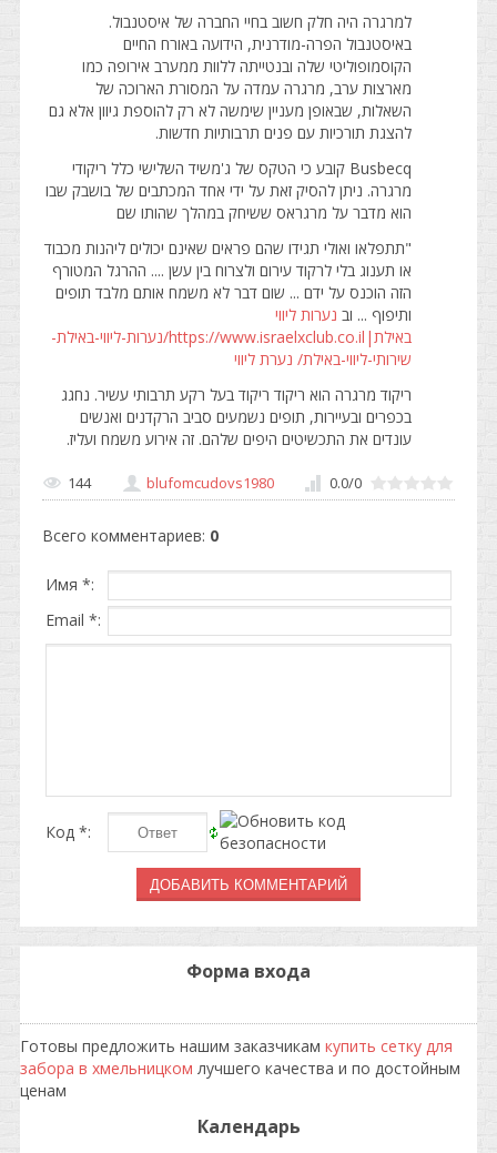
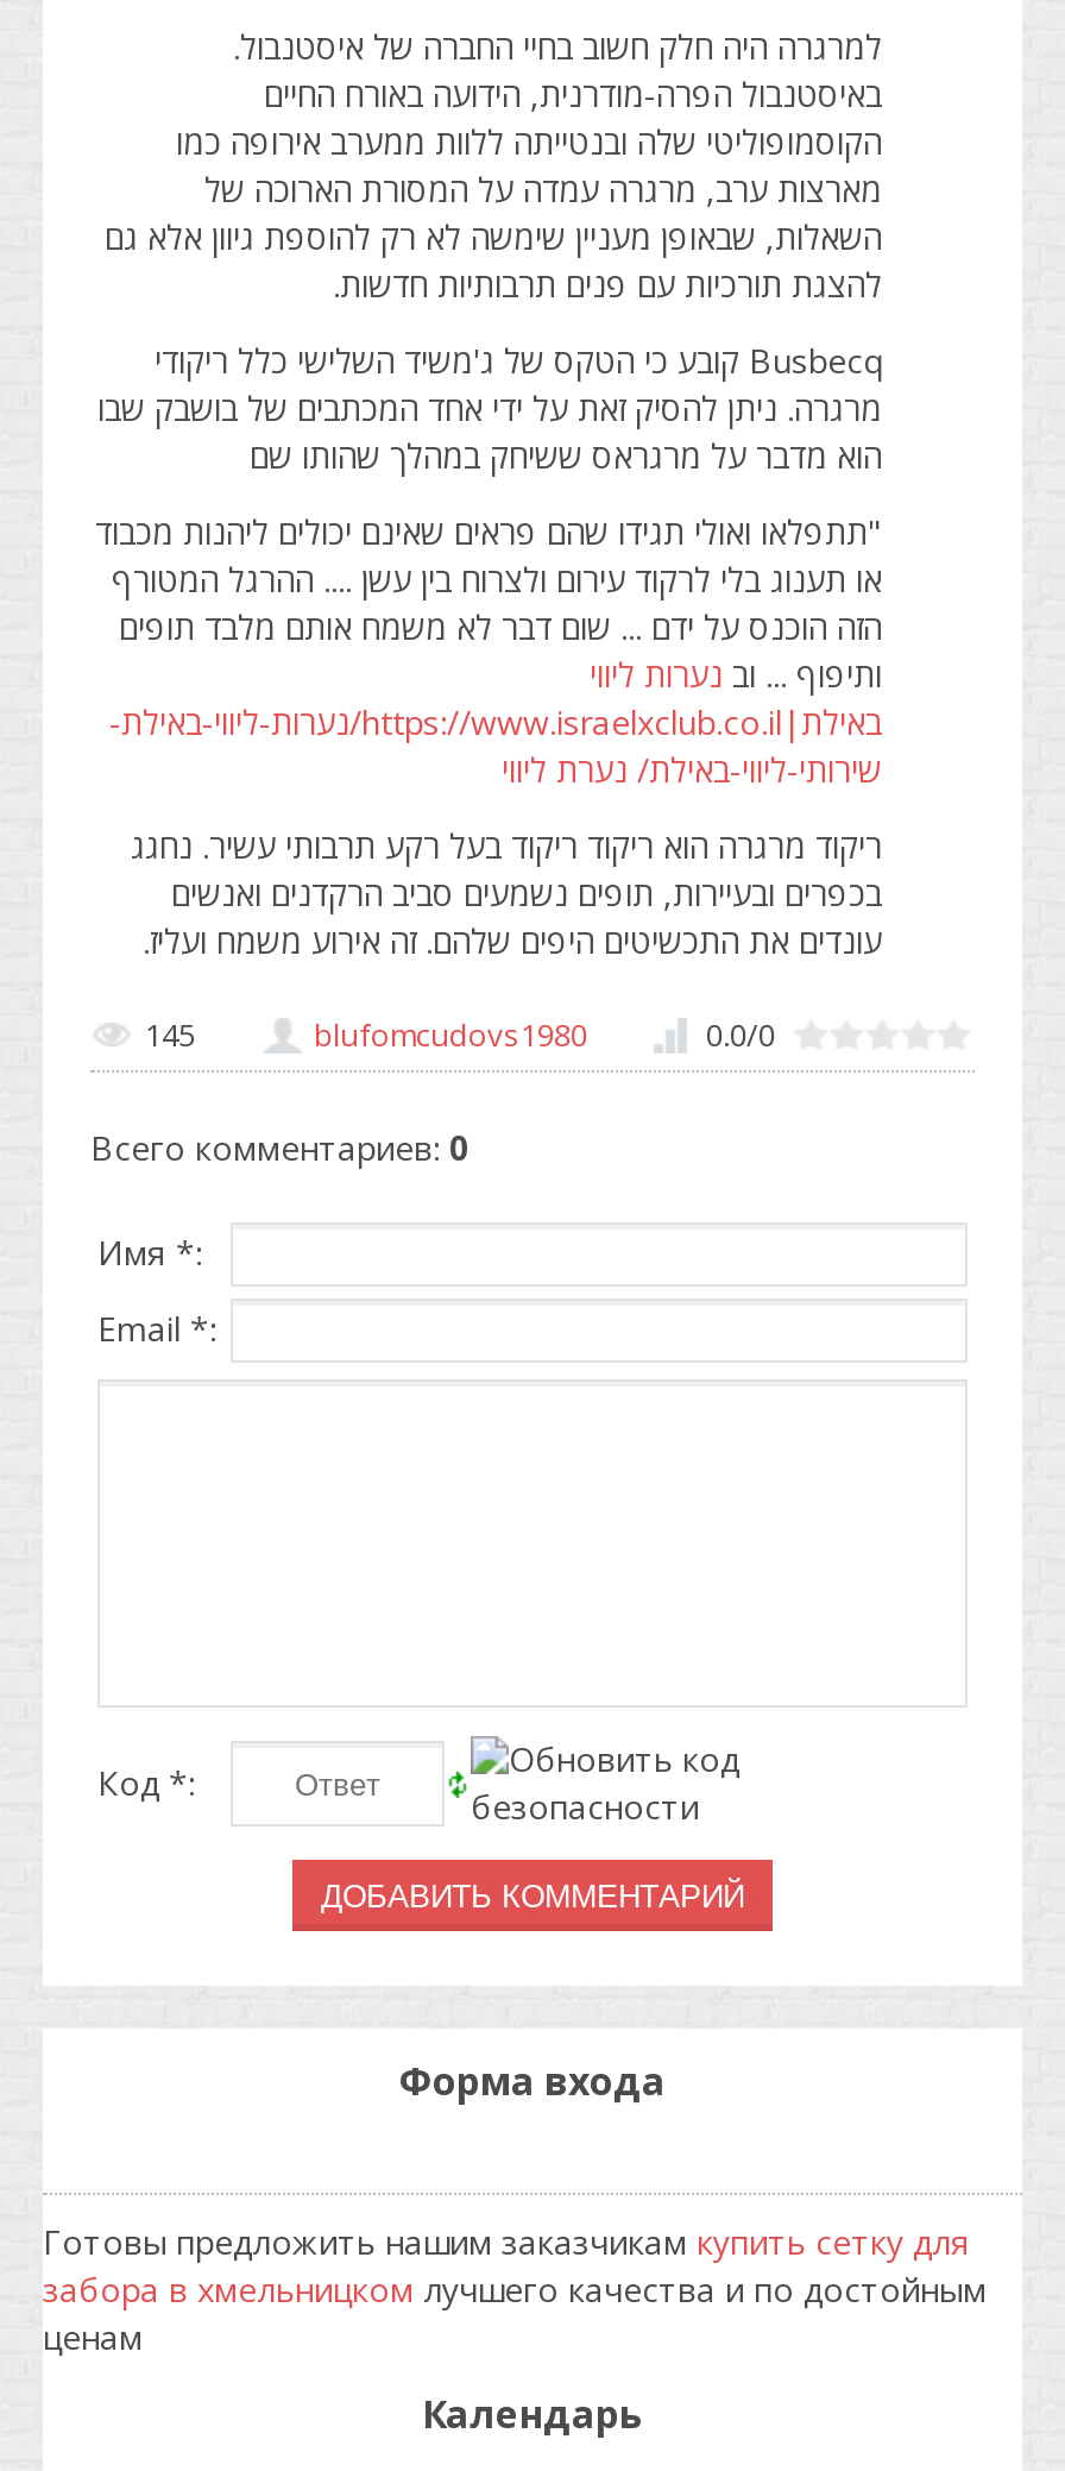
- 144
+ 145
